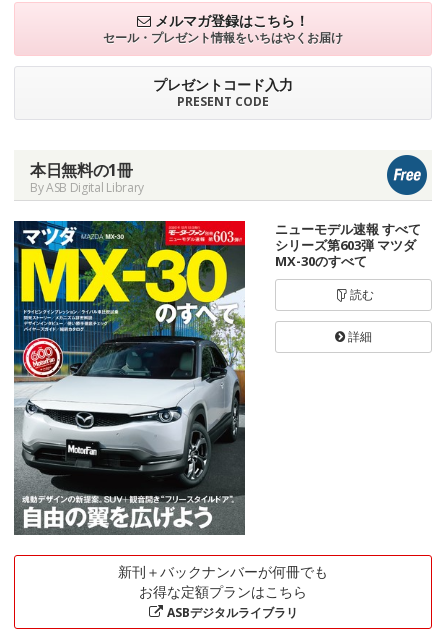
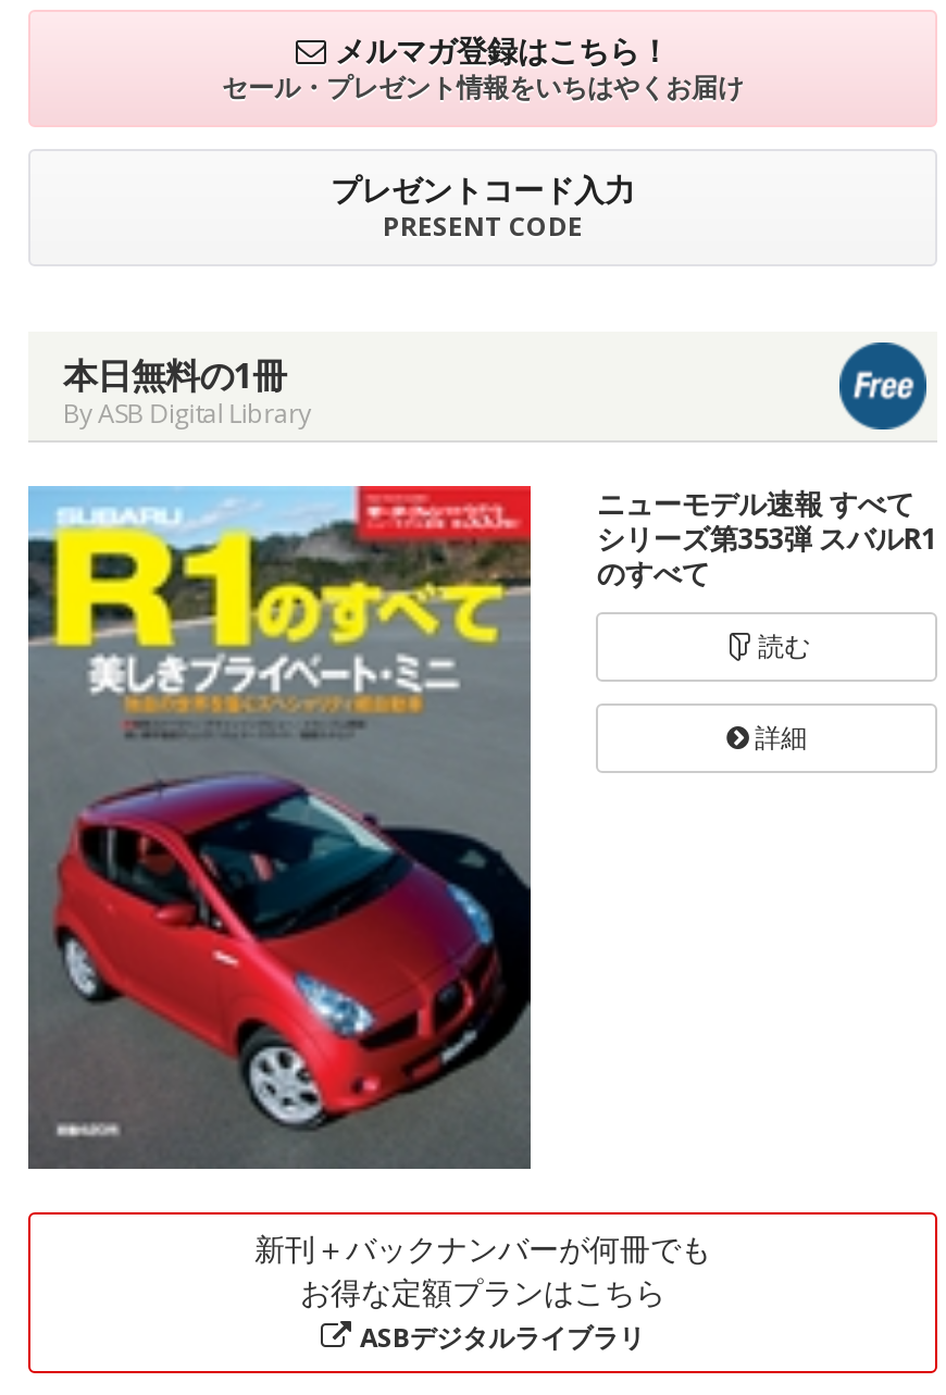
- [image]
- シリーズ第603弾 マツダ
- MX-30のすべて
+ [image]
+ シリーズ第353弾 スバルR1
+ のすべて
